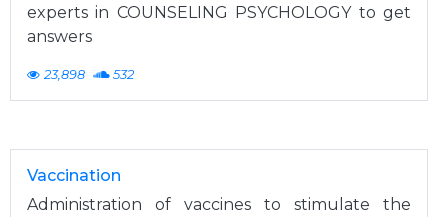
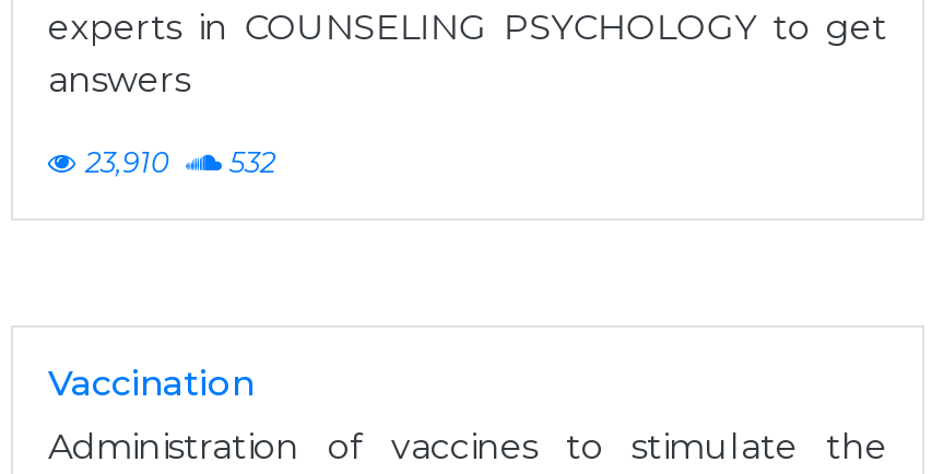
- 23,898 532
+ 23,910 532
